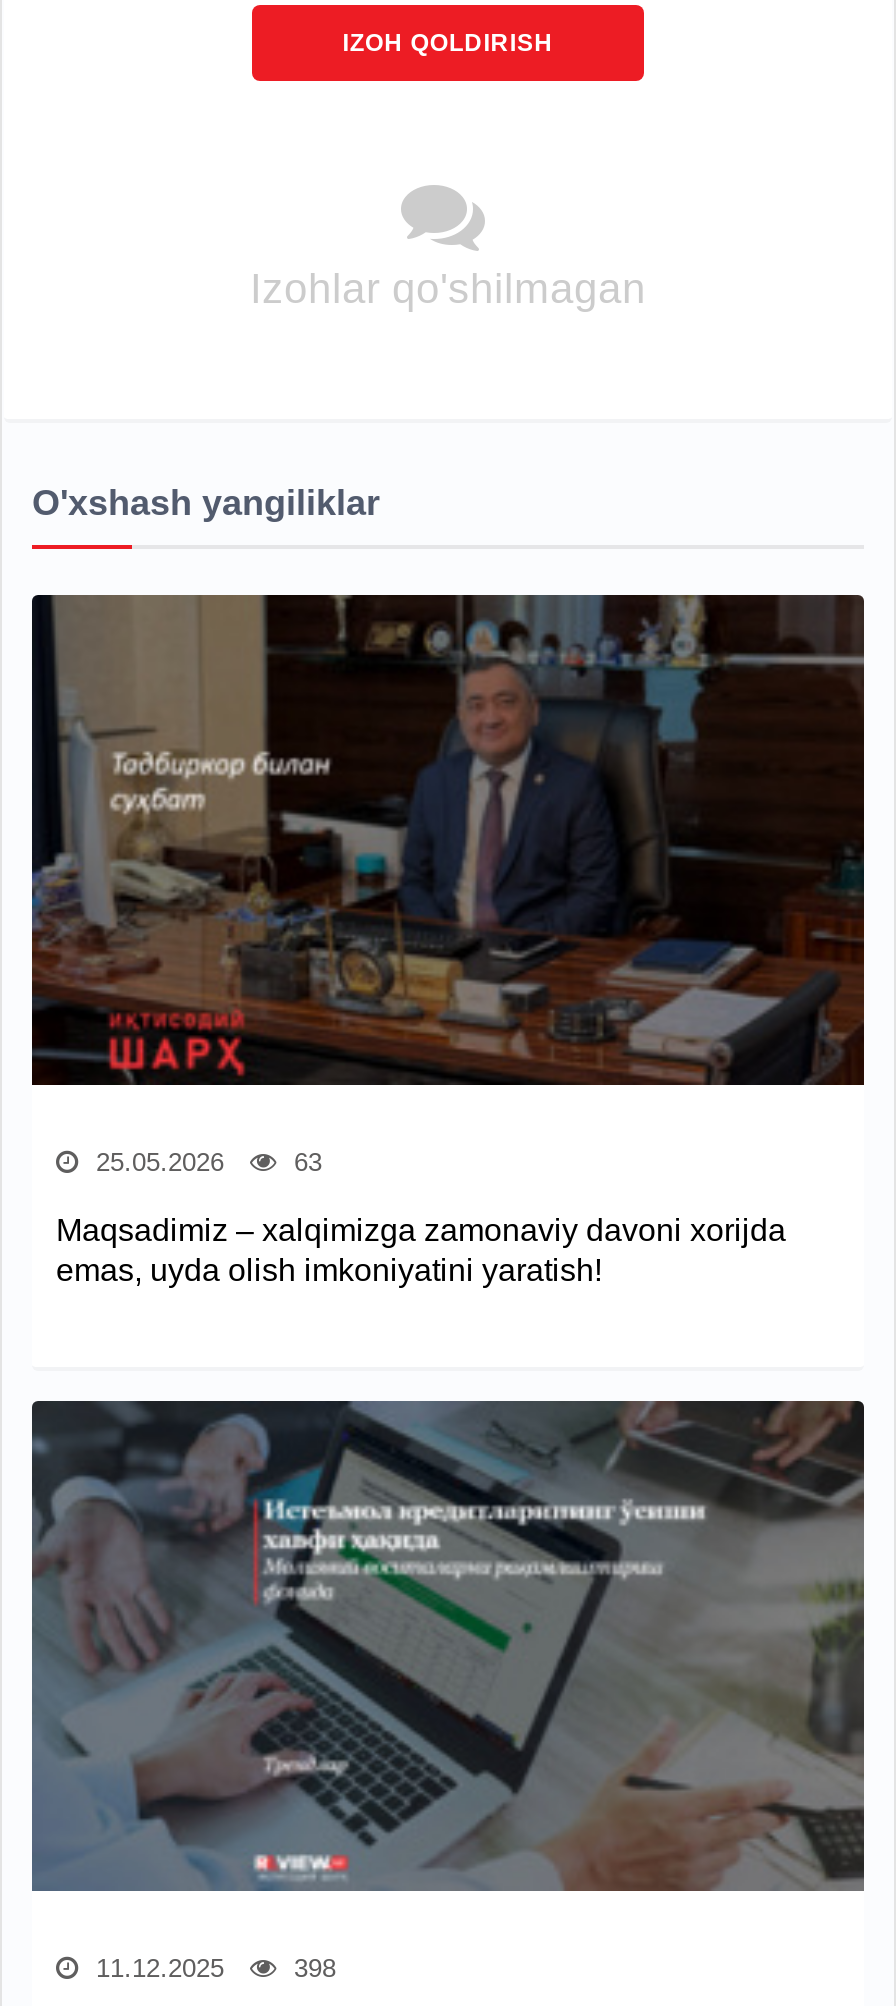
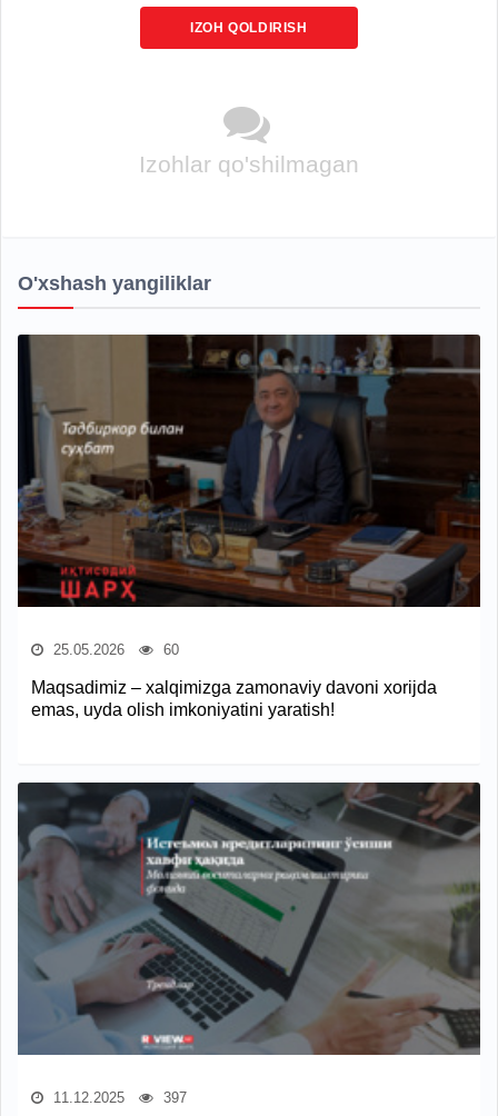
- 63
+ 60

- 398
+ 397
